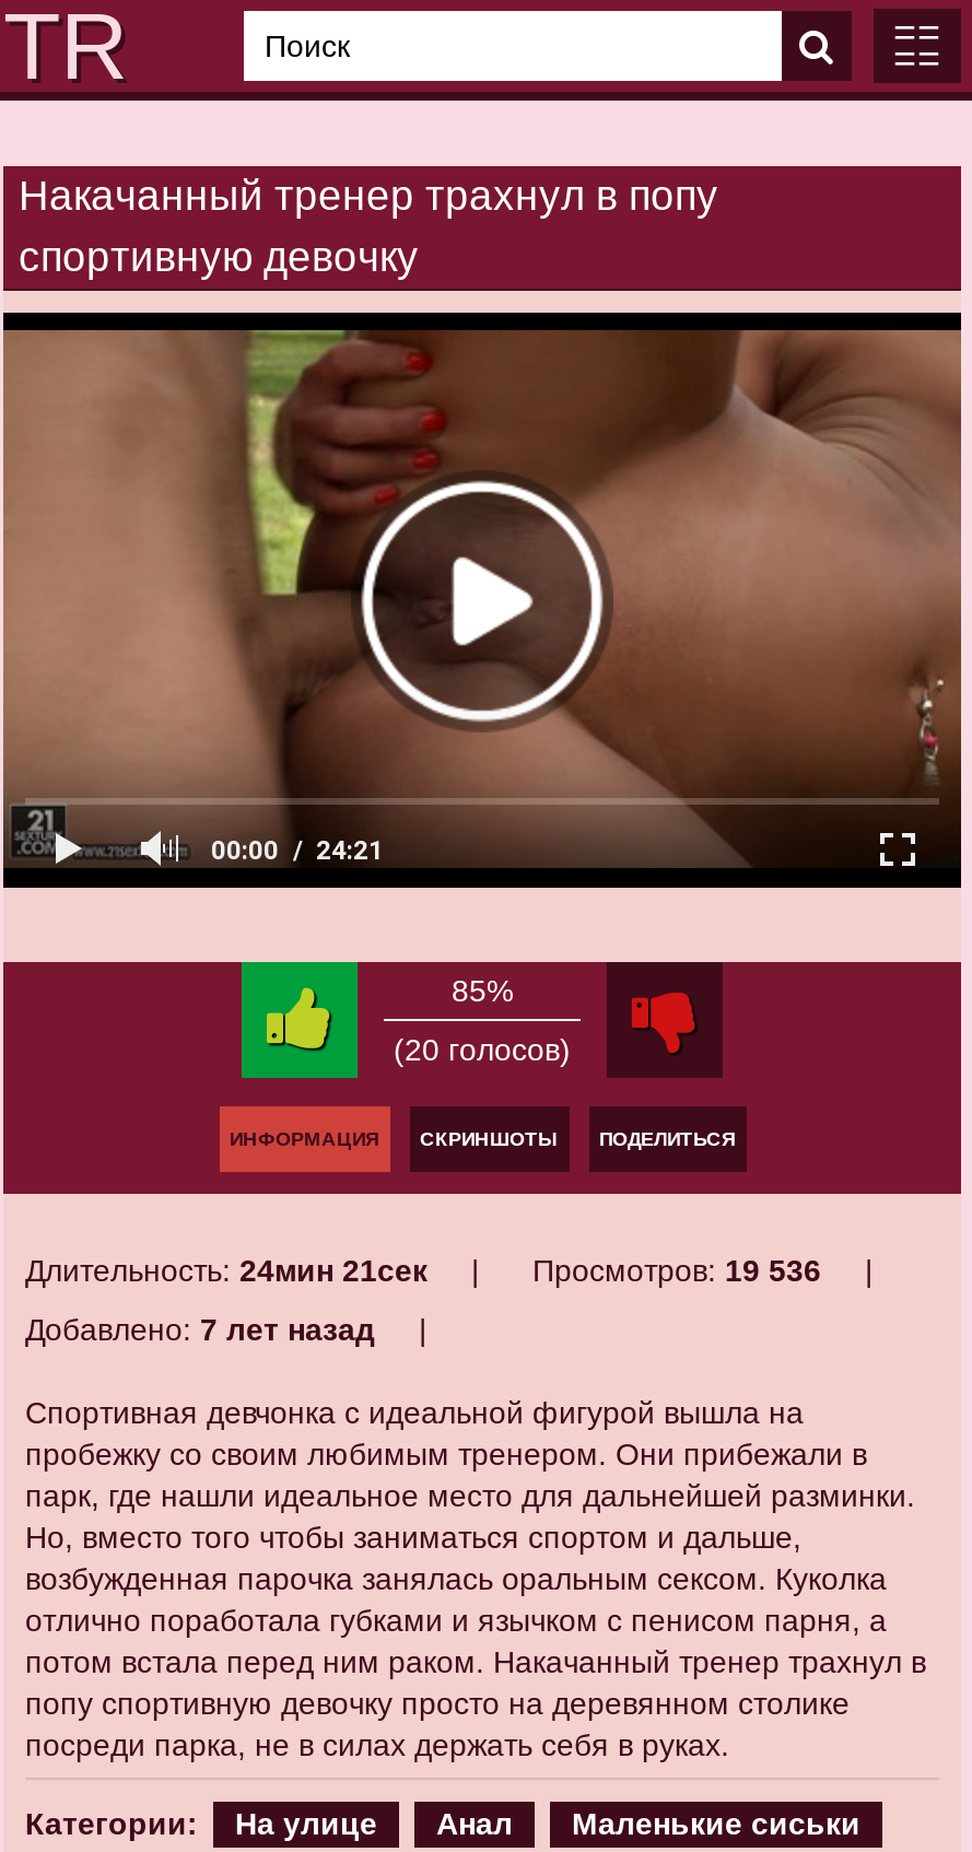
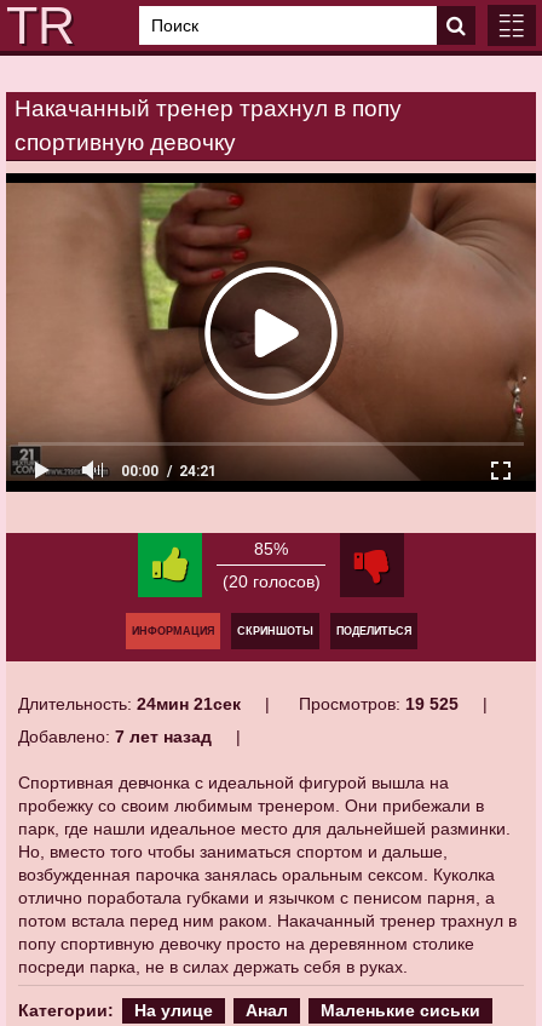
- Просмотров: 19 536
+ Просмотров: 19 525
